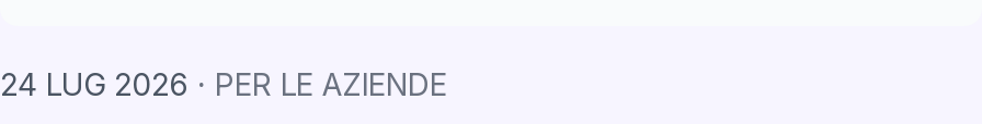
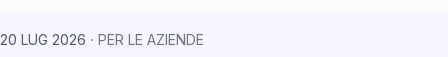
- 24 LUG 2026 PER LE AZIENDE
+ 20 LUG 2026 PER LE AZIENDE
